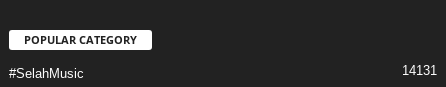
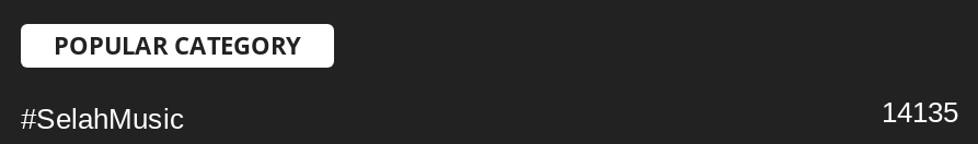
- 14131
+ 14135
